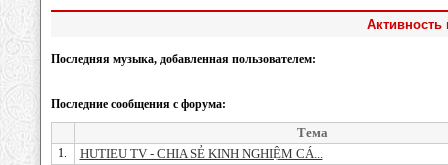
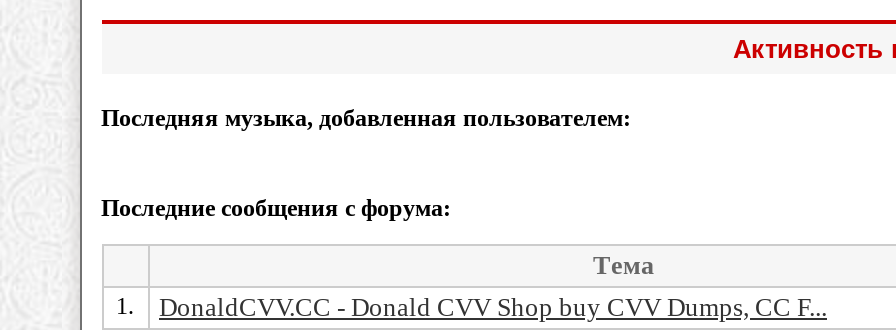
- HUTIEU TV - CHIA SẺ KINH NGHIỆM CÁ...
+ DonaldCVV.CC - Donald CVV Shop buy CVV Dumps, CC F...
